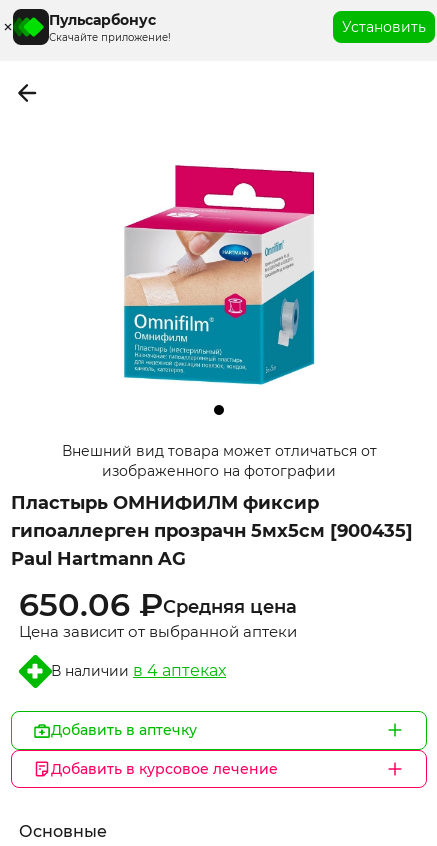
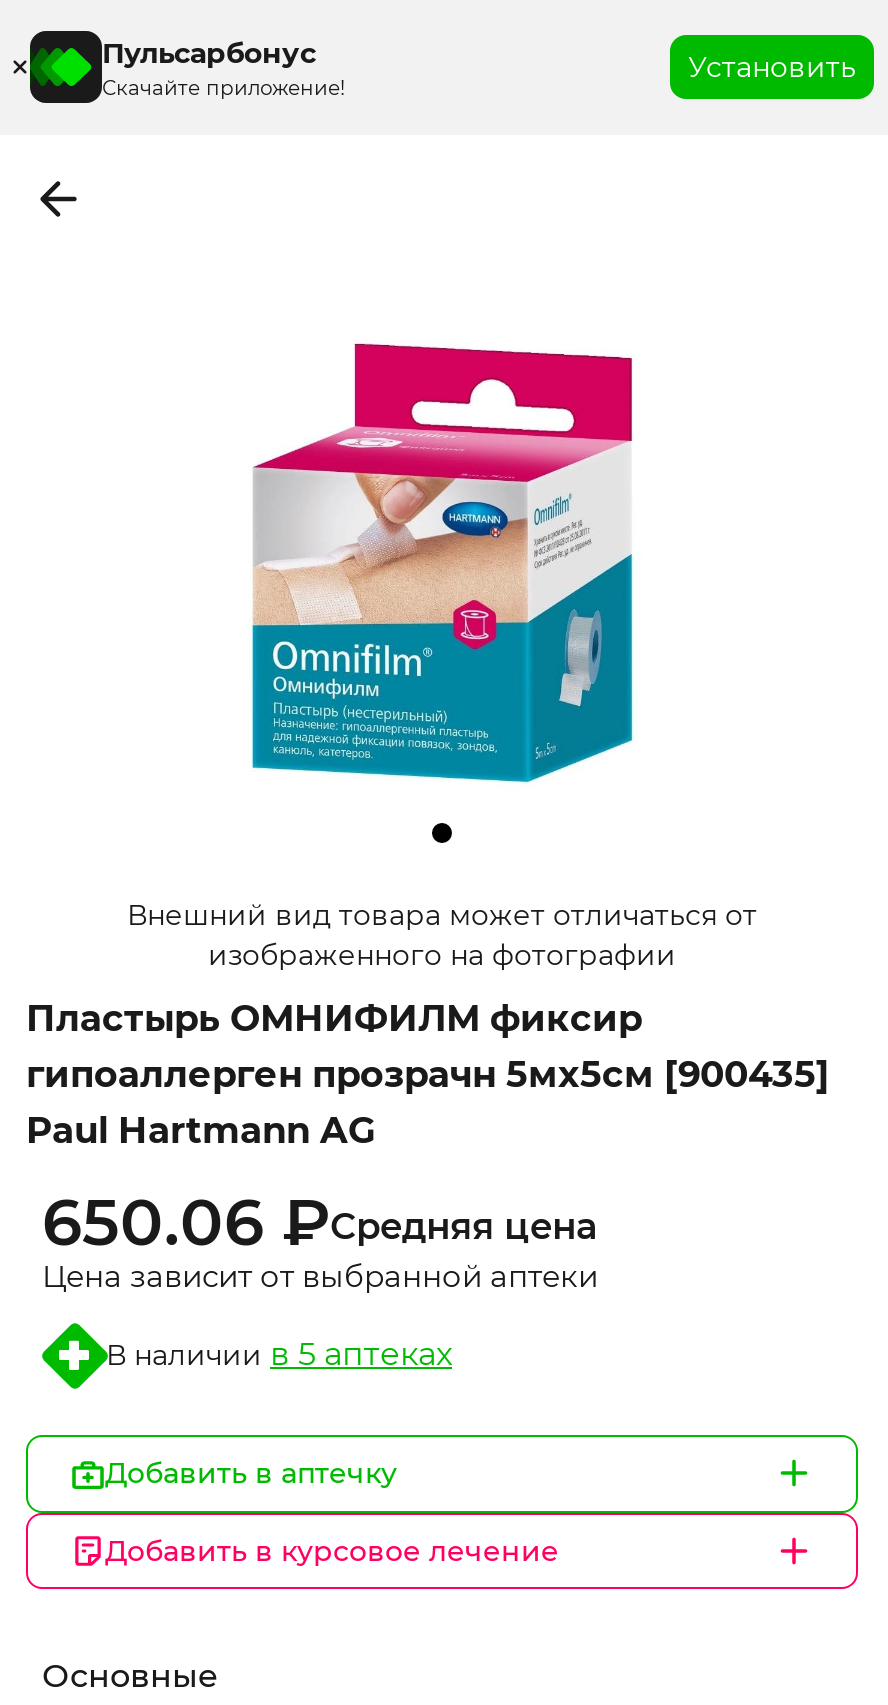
- В наличии в 4 aптеках
+ В наличии в 5 аптеках
